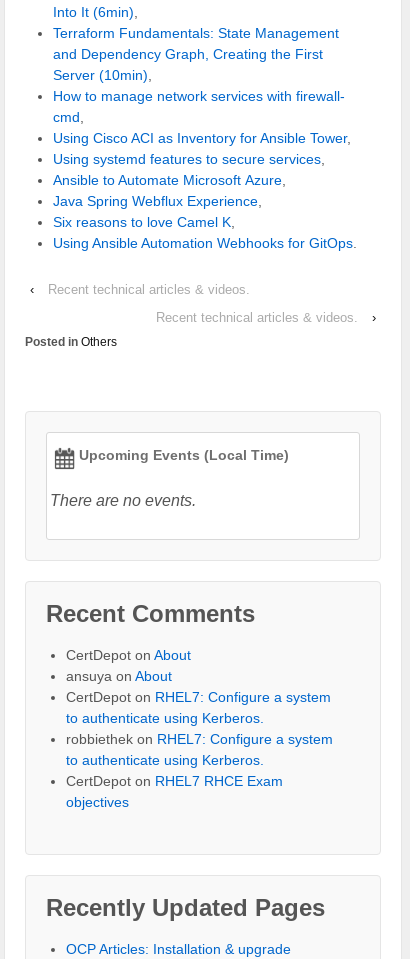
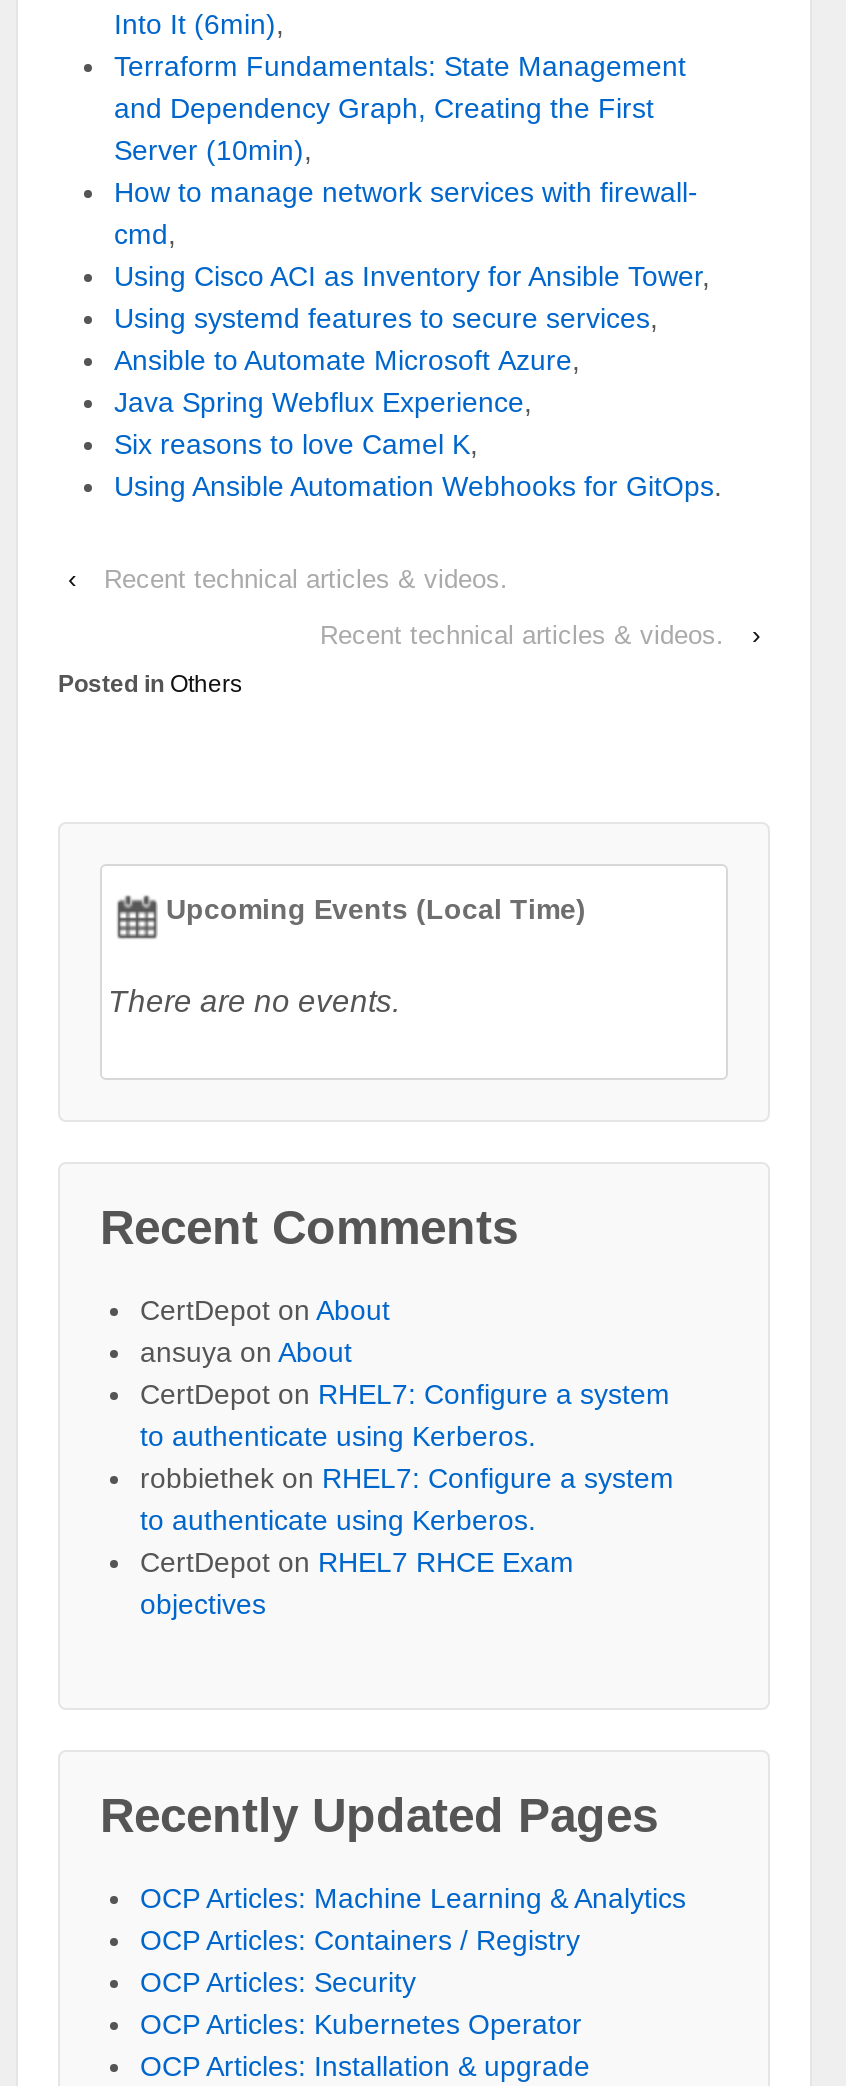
+ OCP Articles: Machine Learning & Analytics
+ OCP Articles: Containers / Registry
+ OCP Articles: Security
+ OCP Articles: Kubernetes Operator
